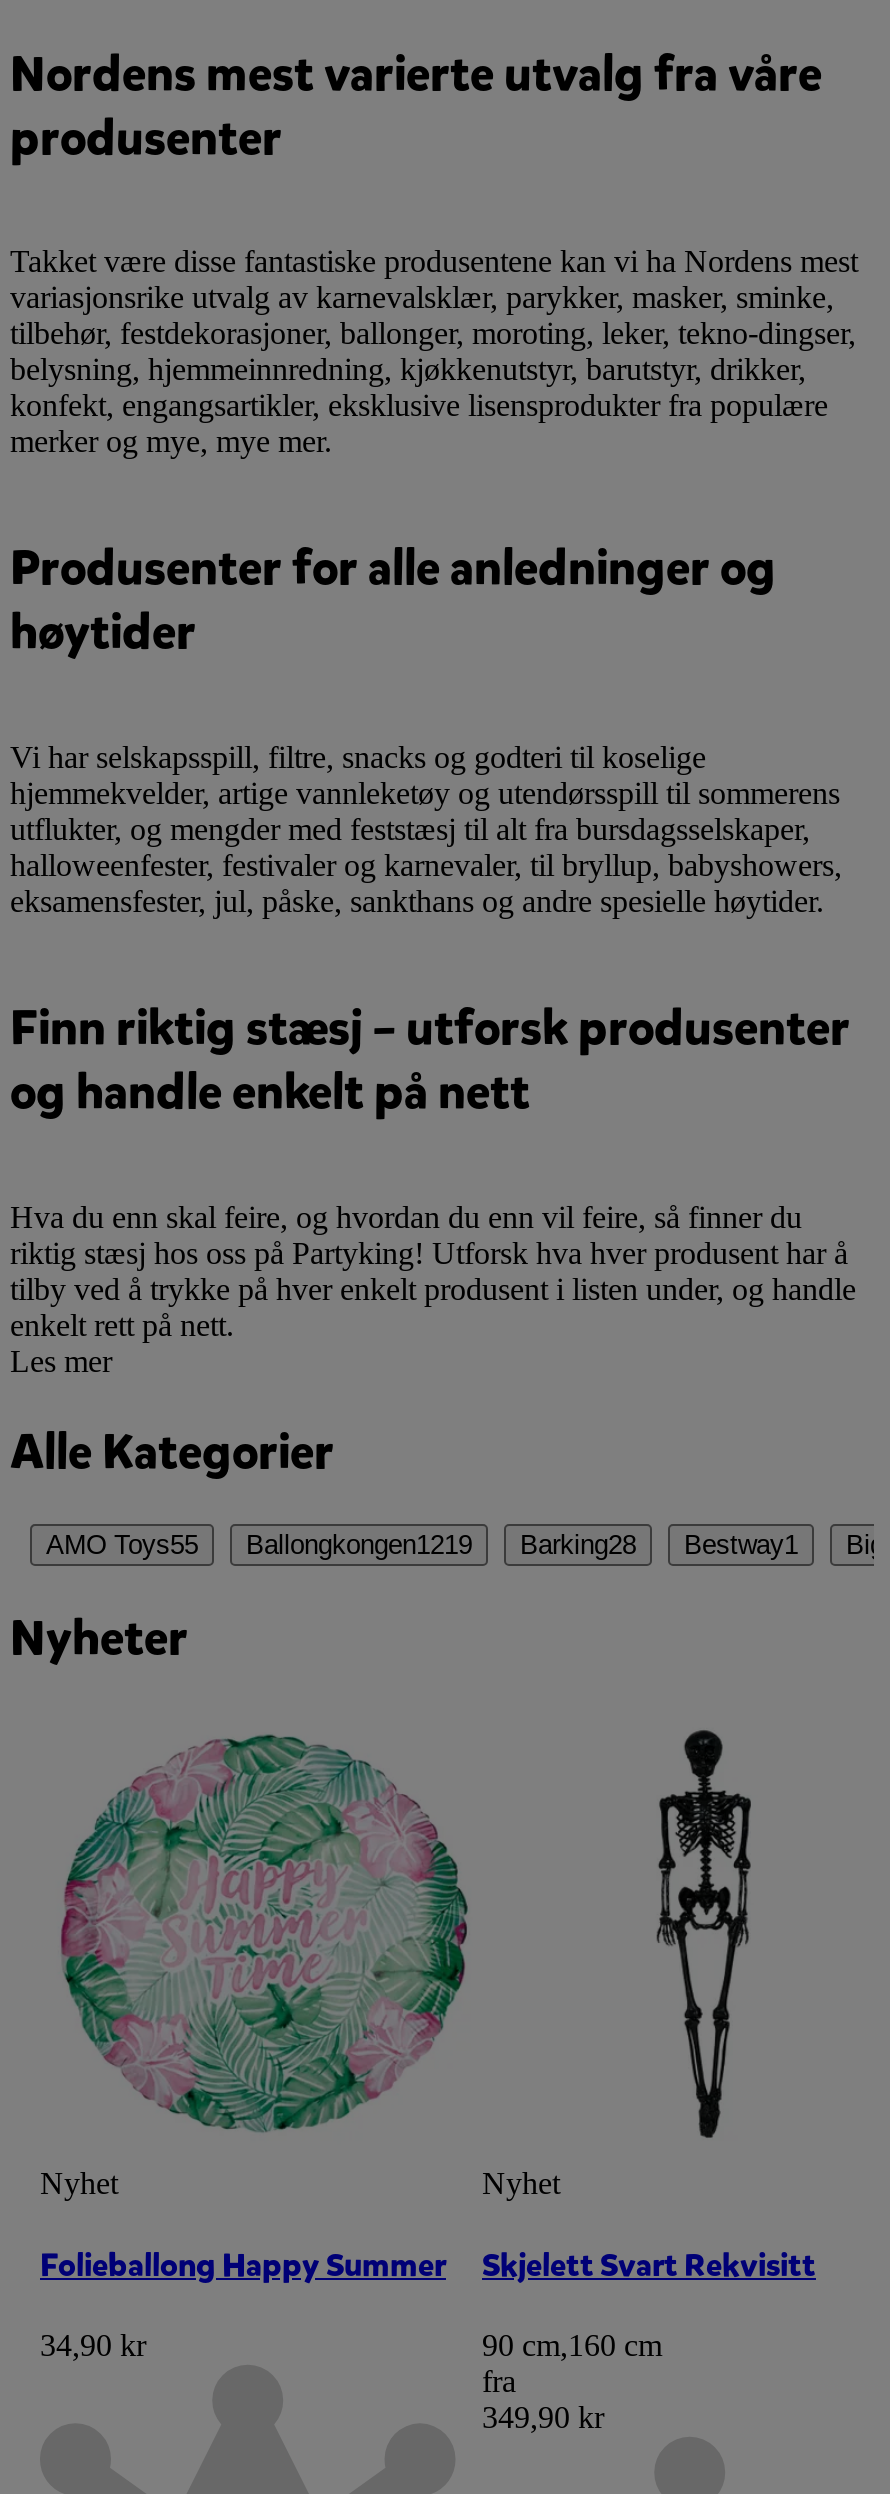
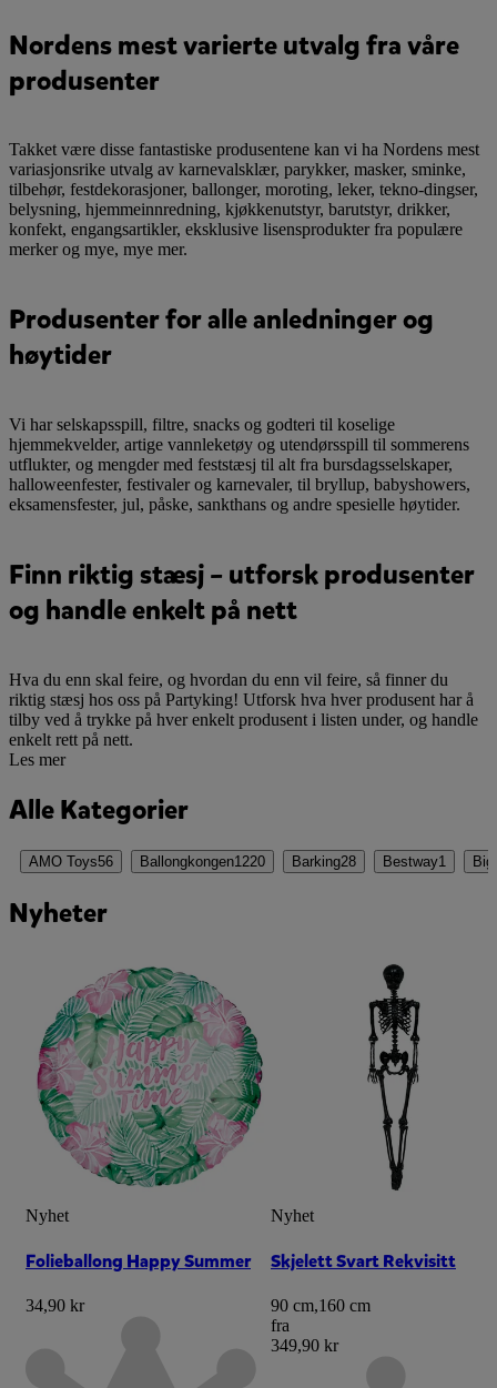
- AMO Toys55
+ AMO Toys56

- Ballongkongen1219
+ Ballongkongen1220
